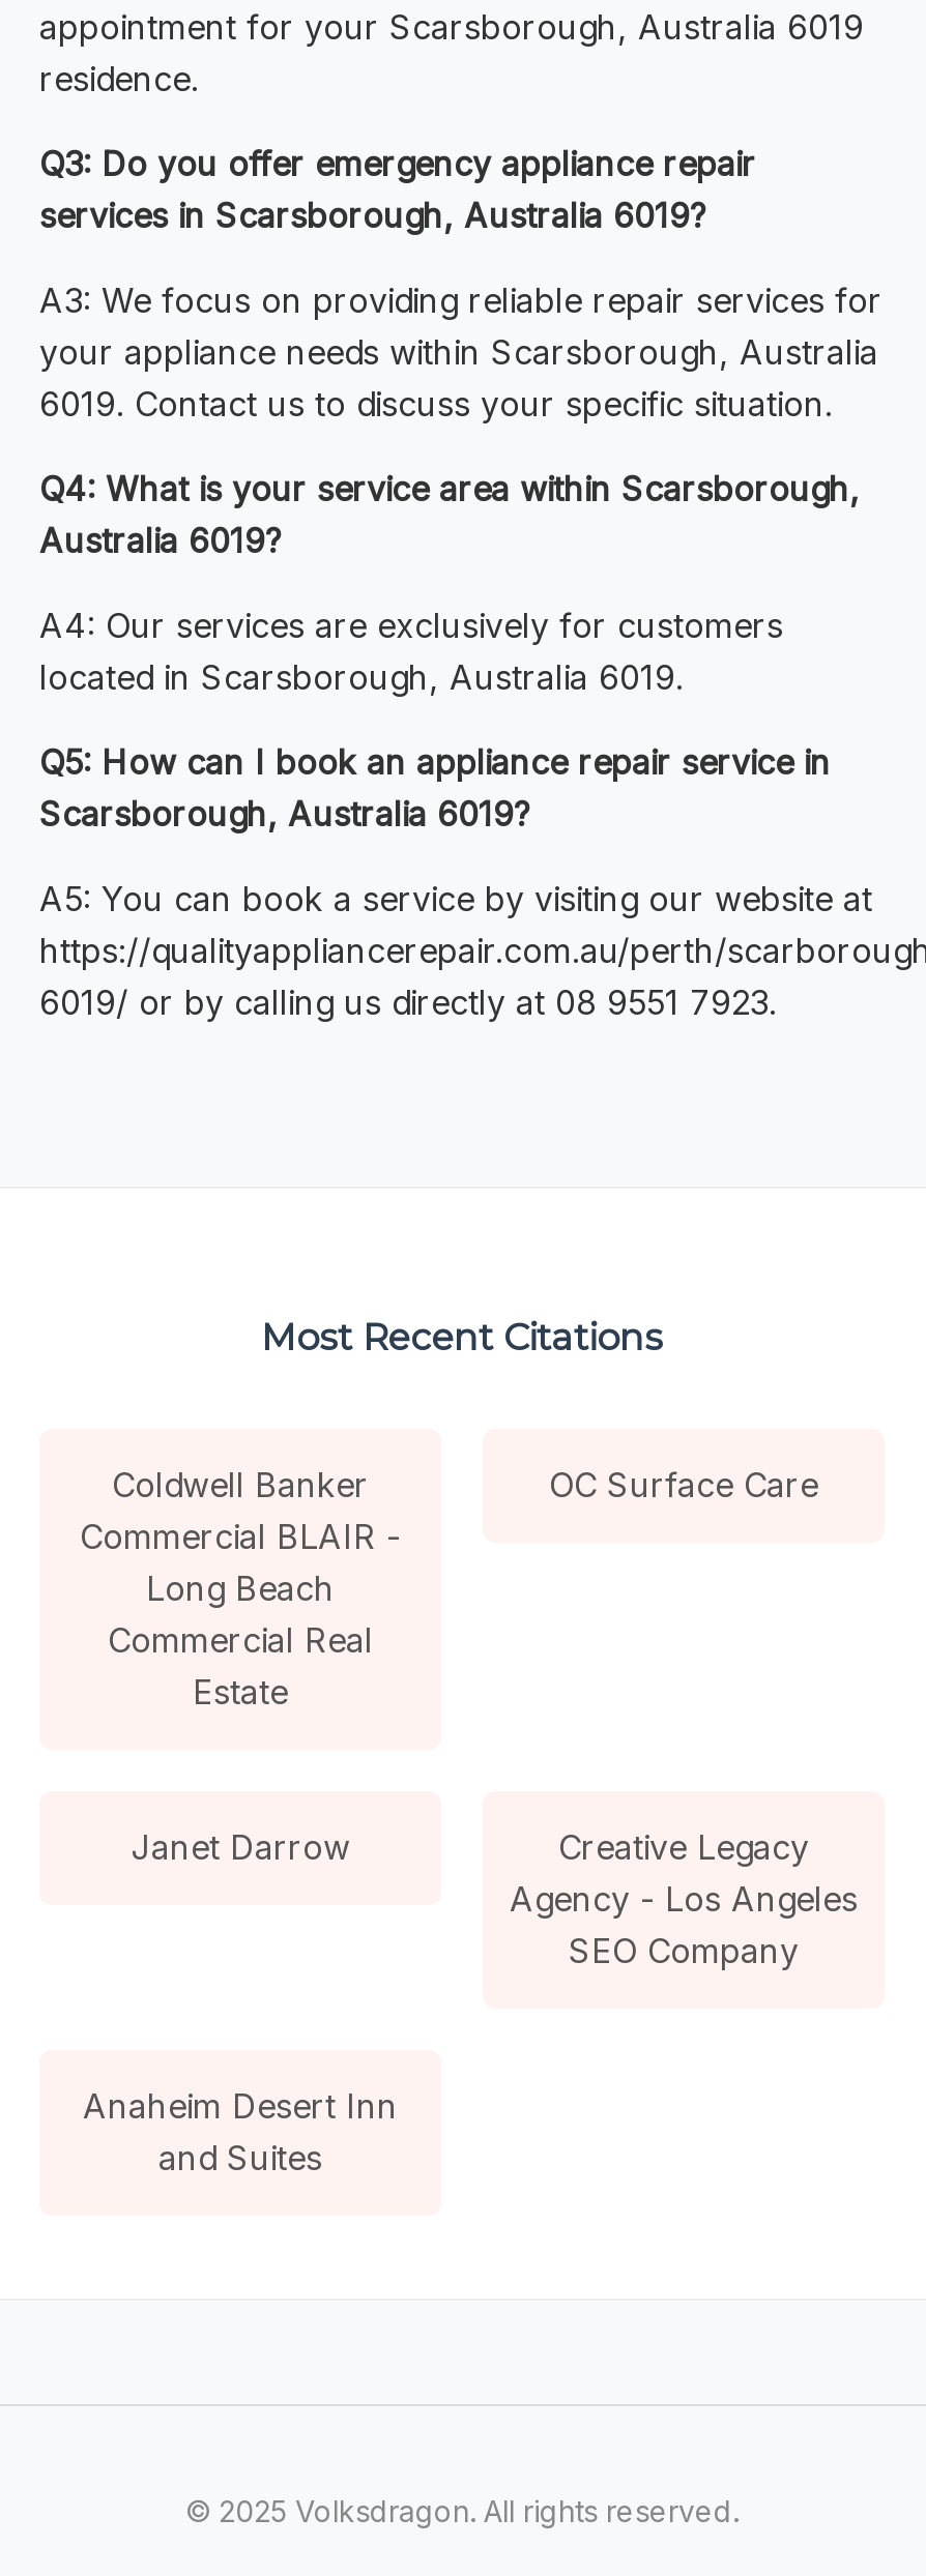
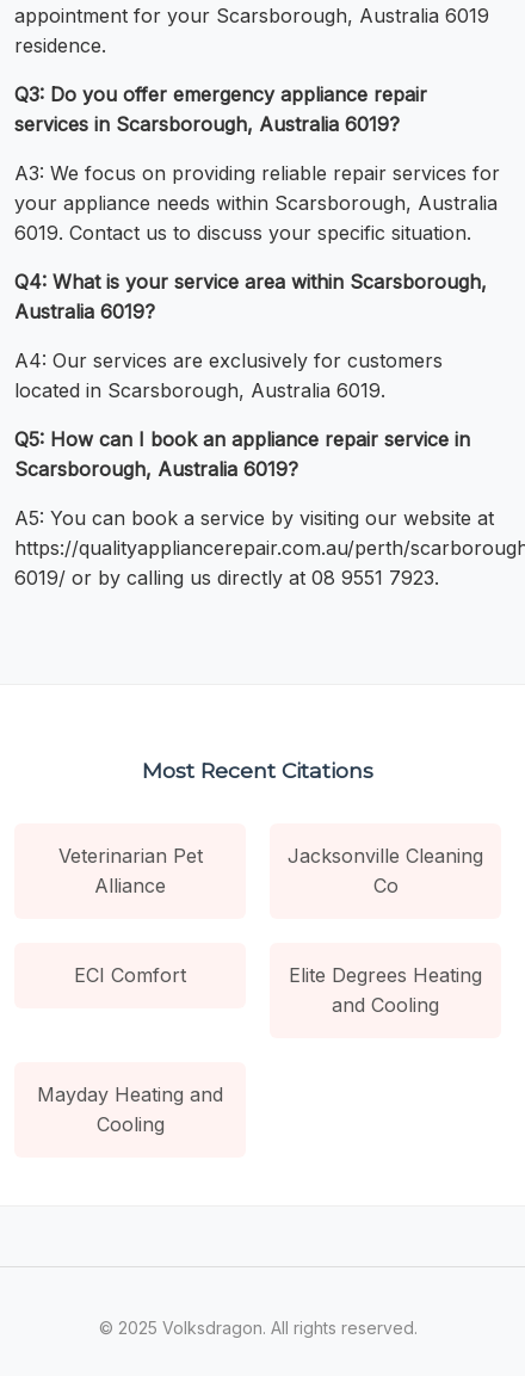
- Coldwell Banker
- Commercial BLAIR -
- Long Beach
- Commercial Real
- Estate
+ Veterinarian Pet
+ Alliance

- OC Surface Care
+ Jacksonville Cleaning
+ Co

- Janet Darrow
- Creative Legacy
- Agency - Los Angeles
- SEO Company
+ ECI Comfort
+ Elite Degrees Heating
+ and Cooling

- Anaheim Desert Inn
- and Suites
+ Mayday Heating and
+ Cooling
